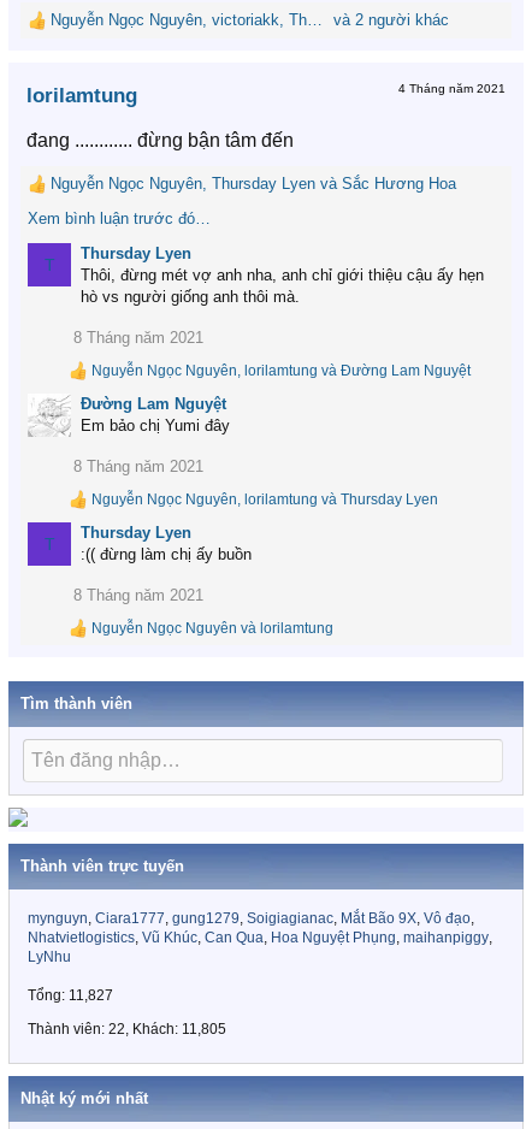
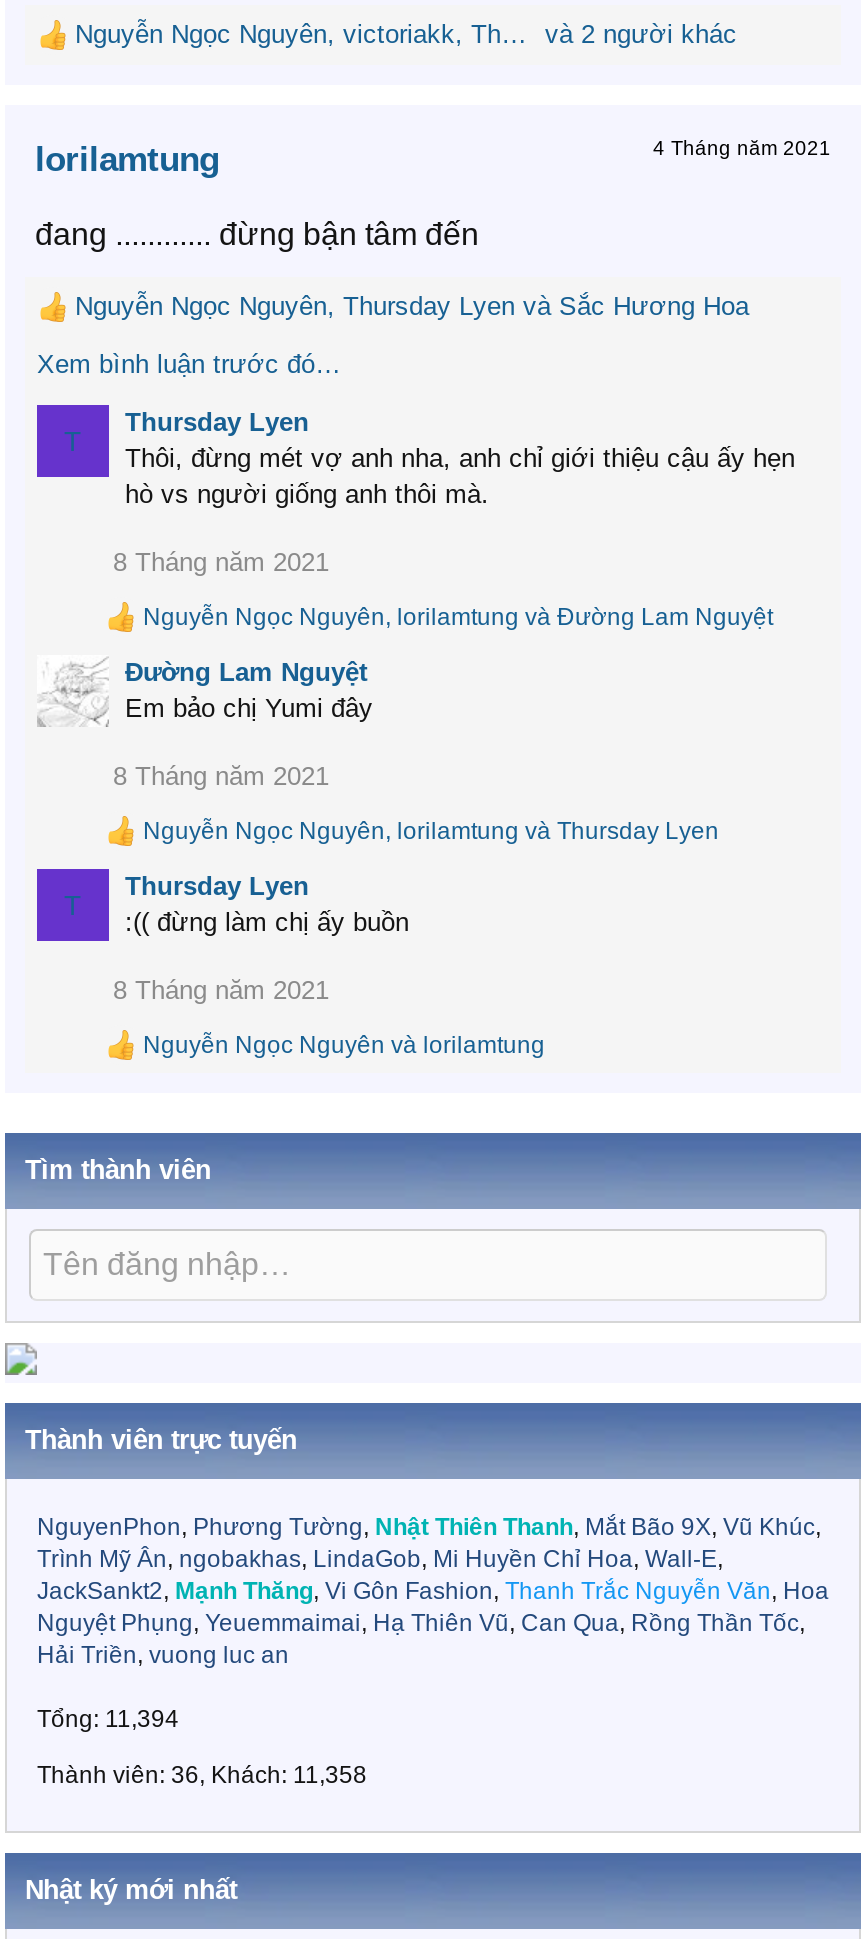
- mynguyn Ciara1777 gung1279 Soigiagianac Mắt Bão 9X Vô đạo
- Nhatvietlogistics Vũ Khúc Can Qua Hoa Nguyệt Phụng maihanpiggy
- LyNhu
+ NguyenPhon Phương Tường Nhật Thiên Thanh Mắt Bão 9X Vũ Khúc
+ Trình Mỹ Ân ngobakhas LindaGob Mi Huyền Chỉ Hoa Wall-E
+ JackSankt2 Mạnh Thăng Vi Gôn Fashion Thanh Trắc Nguyễn Văn Hoa
+ Nguyệt Phụng Yeuemmaimai Hạ Thiên Vũ Can Qua Rồng Thần Tốc
+ Hải Triền vuong luc an

- Tổng: 11,827
+ Tổng: 11,394

- Thành viên: 22, Khách: 11,805
+ Thành viên: 36, Khách: 11,358
